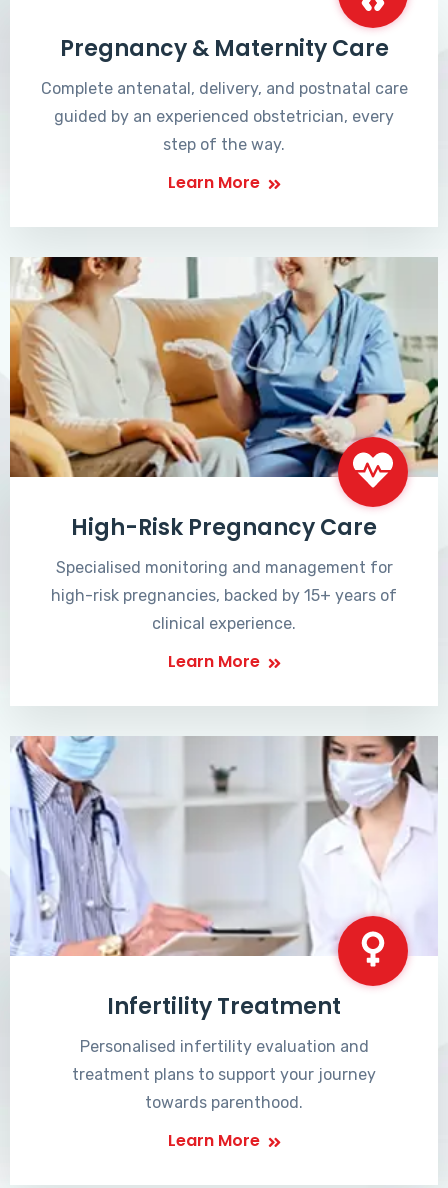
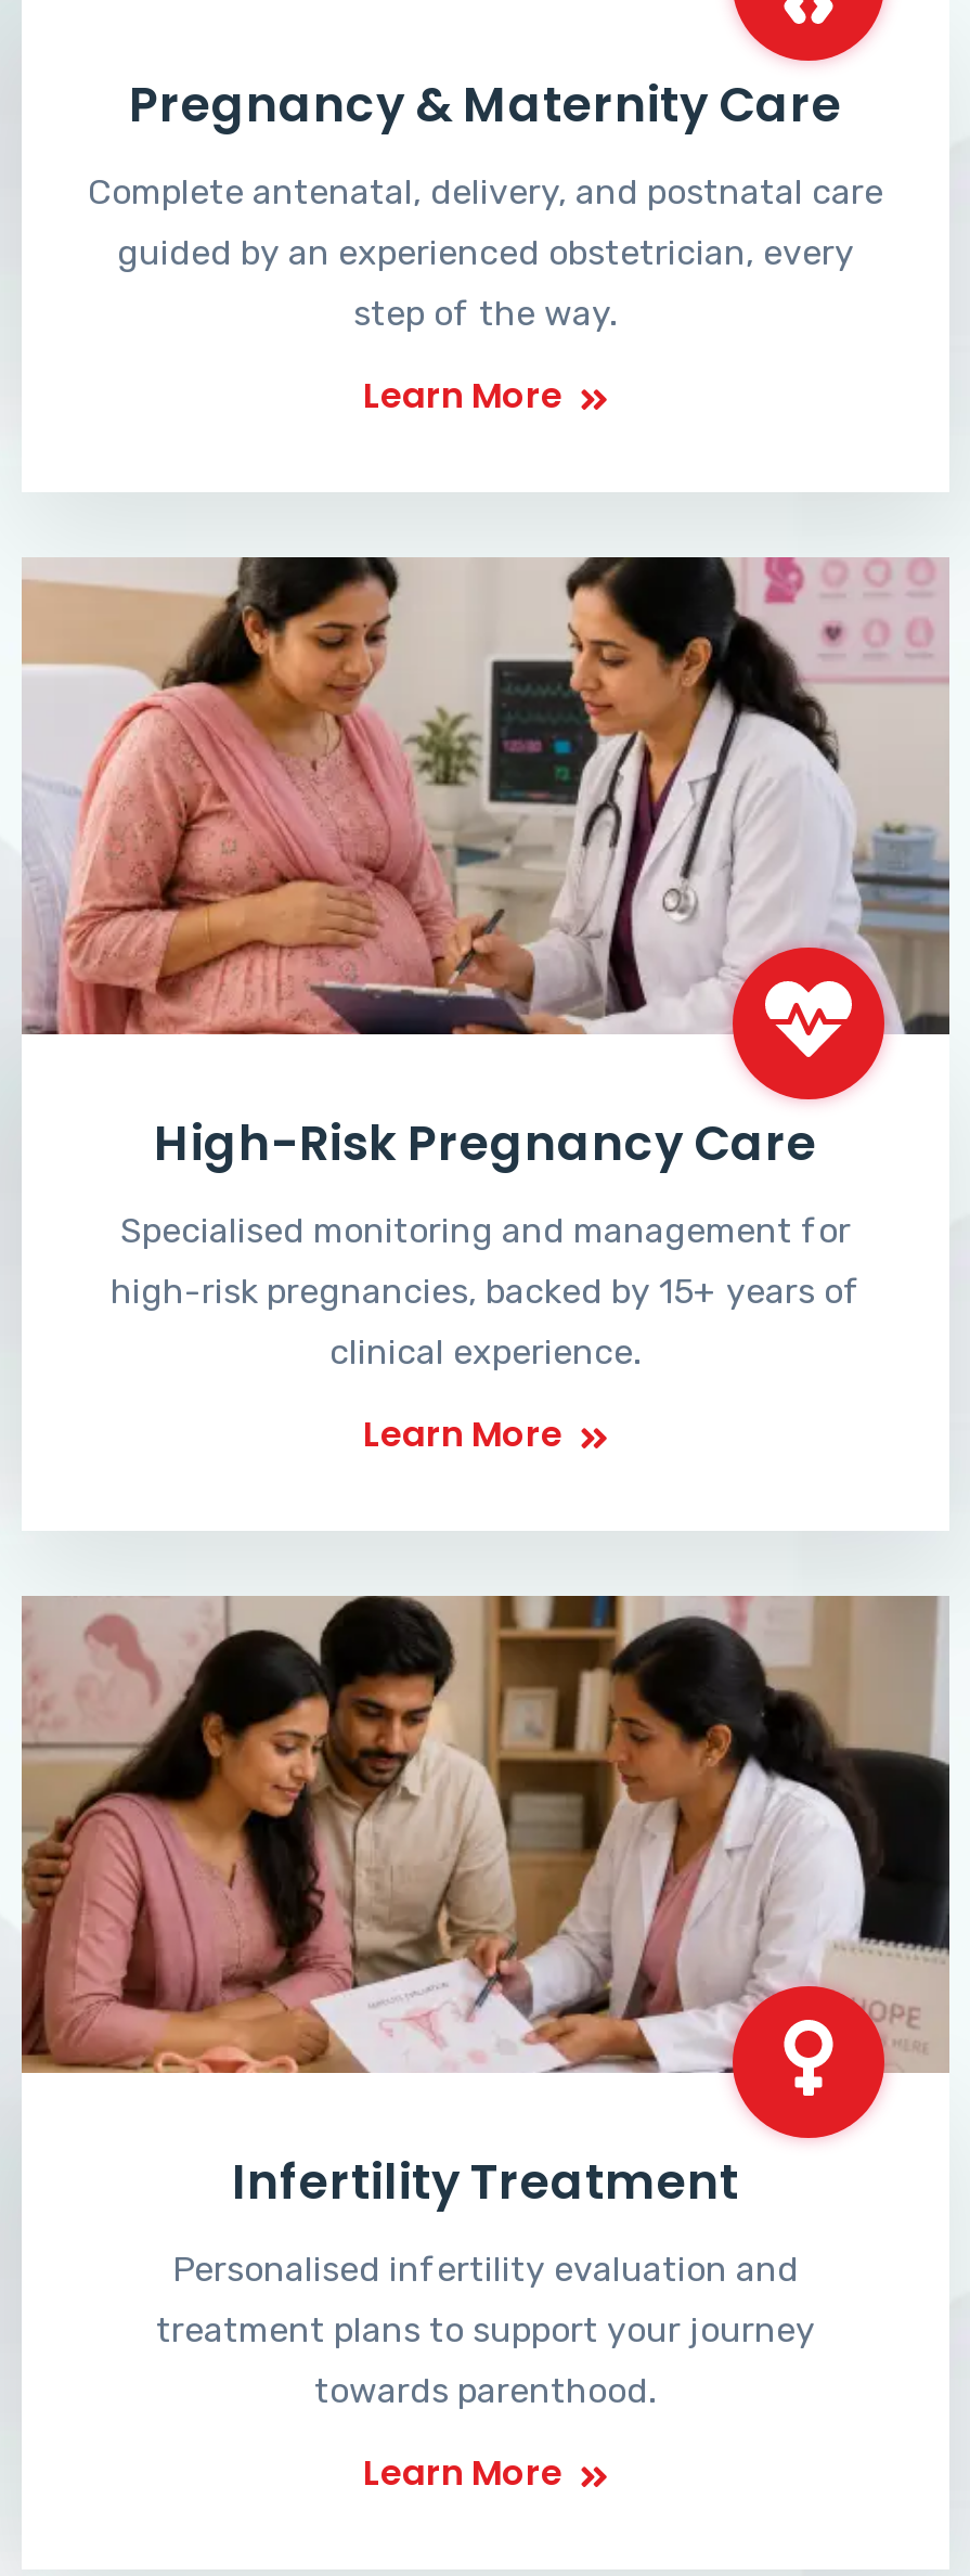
- [image]
+ [image]

- [image]
+ [image]
